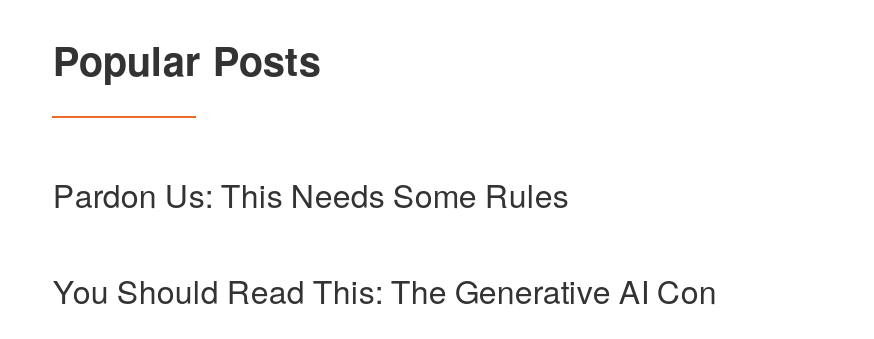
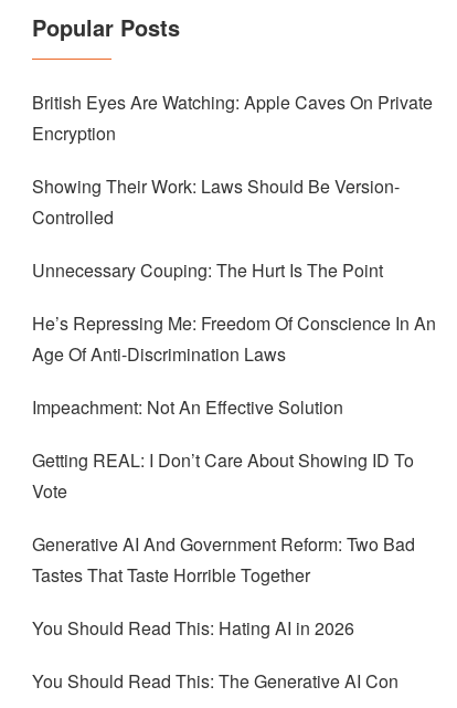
- Pardon Us: This Needs Some Rules
+ British Eyes Are Watching: Apple Caves On Private
+ Encryption
+ Showing Their Work: Laws Should Be Version-
+ Controlled
+ Unnecessary Couping: The Hurt Is The Point
+ He’s Repressing Me: Freedom Of Conscience In An
+ Age Of Anti-Discrimination Laws
+ Impeachment: Not An Effective Solution
+ Getting REAL: I Don’t Care About Showing ID To
+ Vote
+ Generative AI And Government Reform: Two Bad
+ Tastes That Taste Horrible Together
+ You Should Read This: Hating AI in 2026
